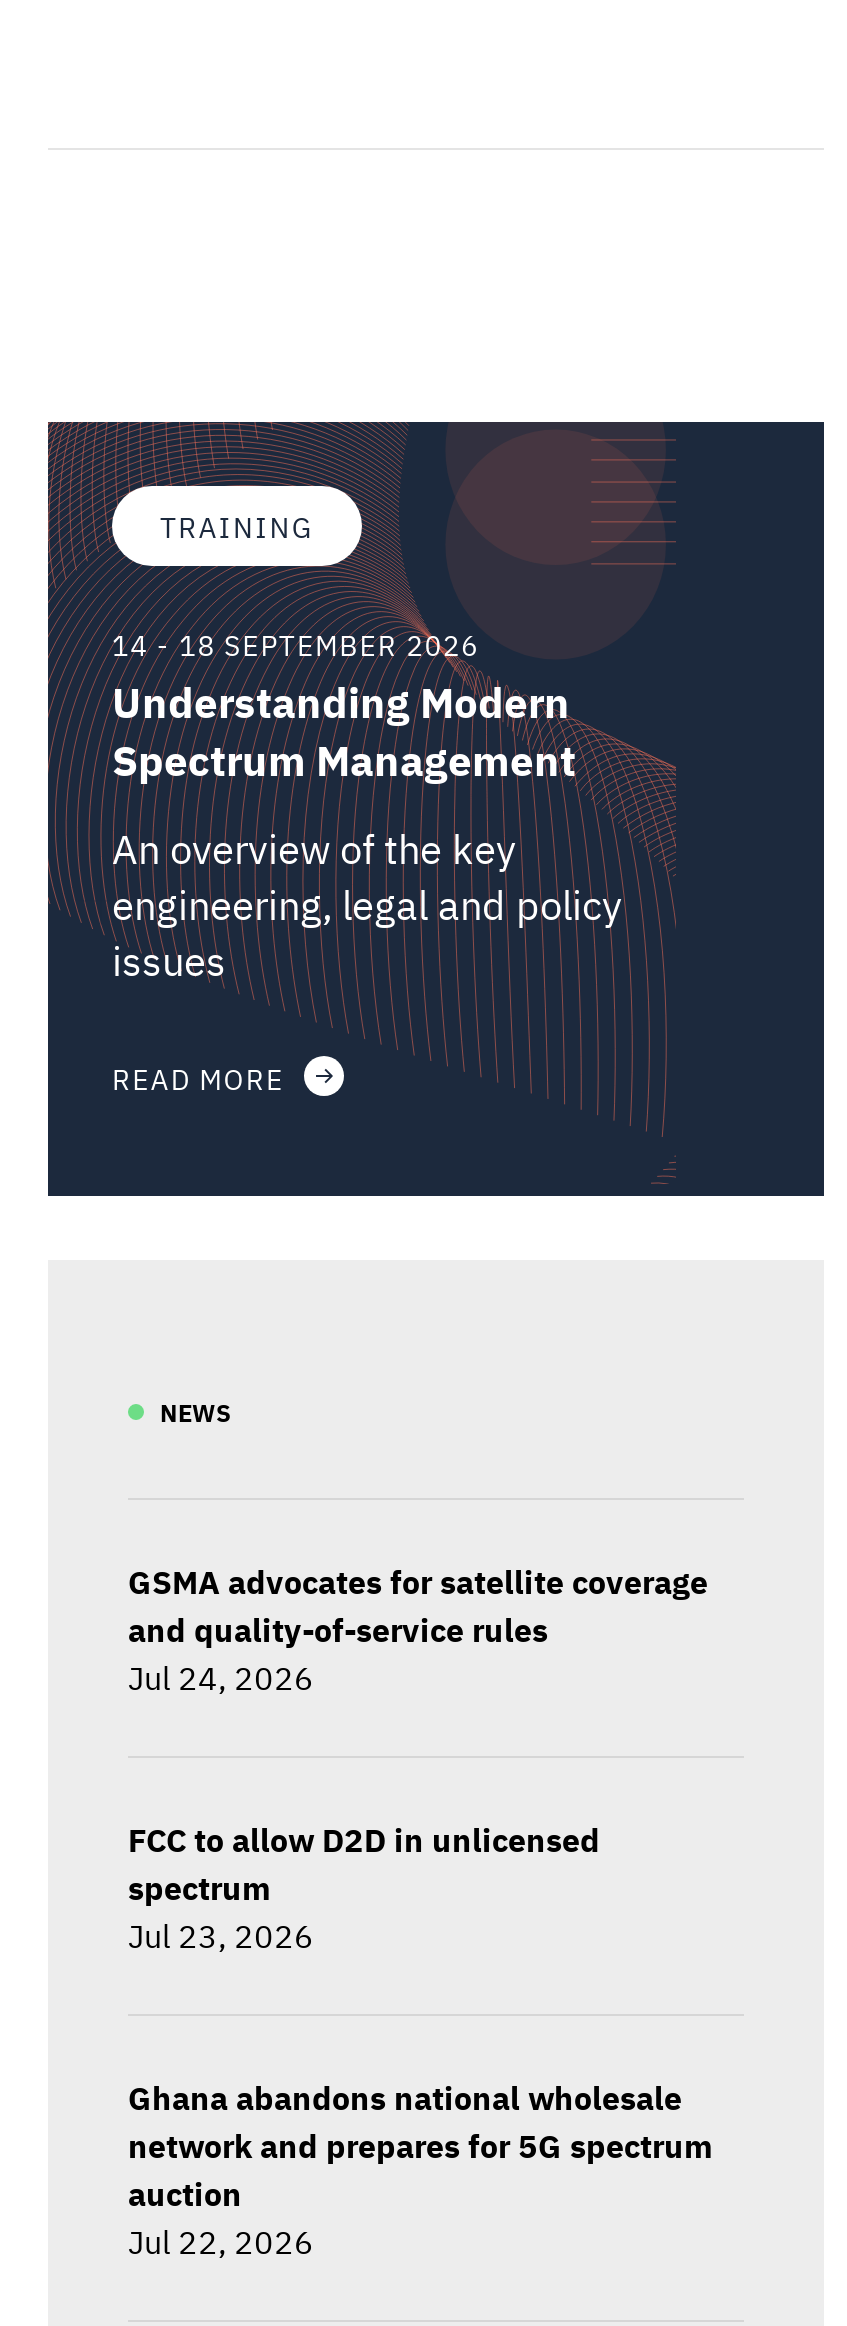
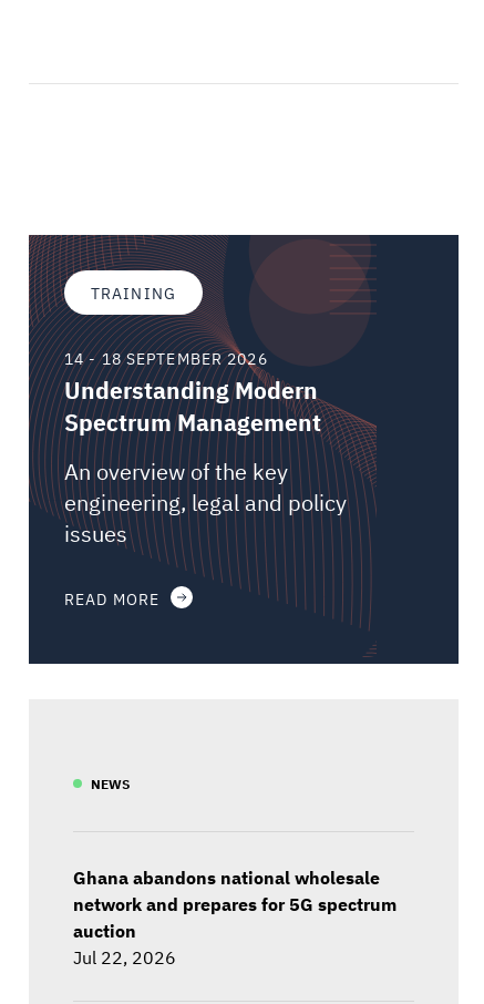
- GSMA advocates for satellite coverage
- and quality-of-service rules
- Jul 24, 2026

- FCC to allow D2D in unlicensed
- spectrum
- Jul 23, 2026
